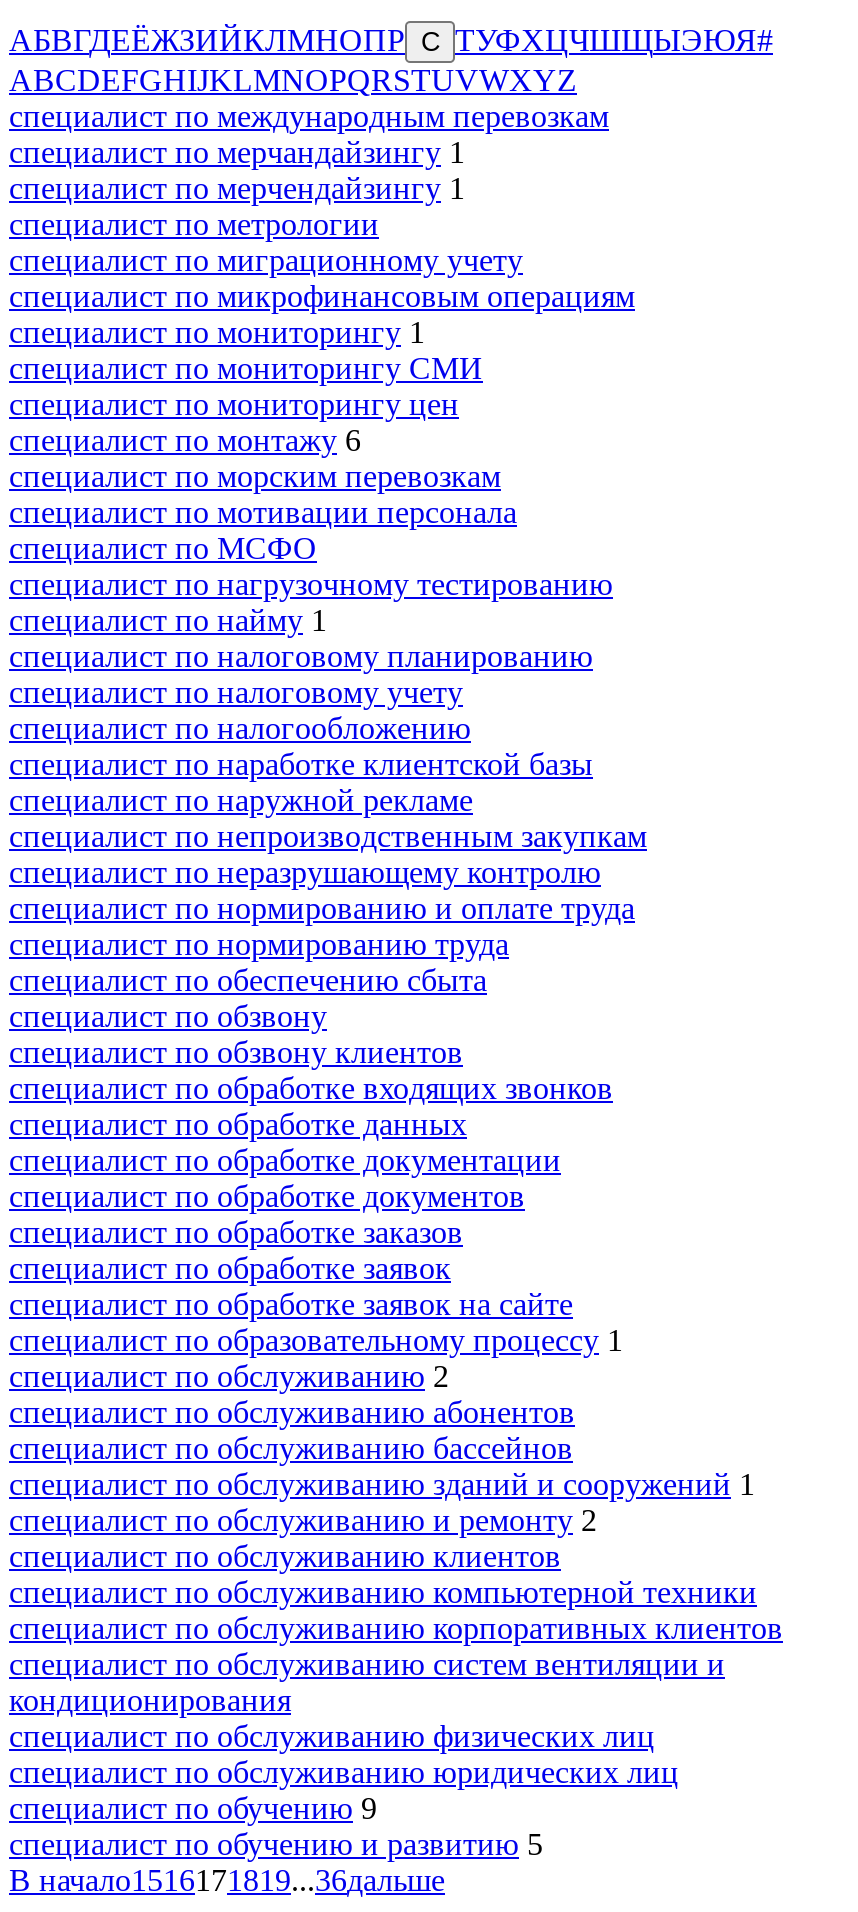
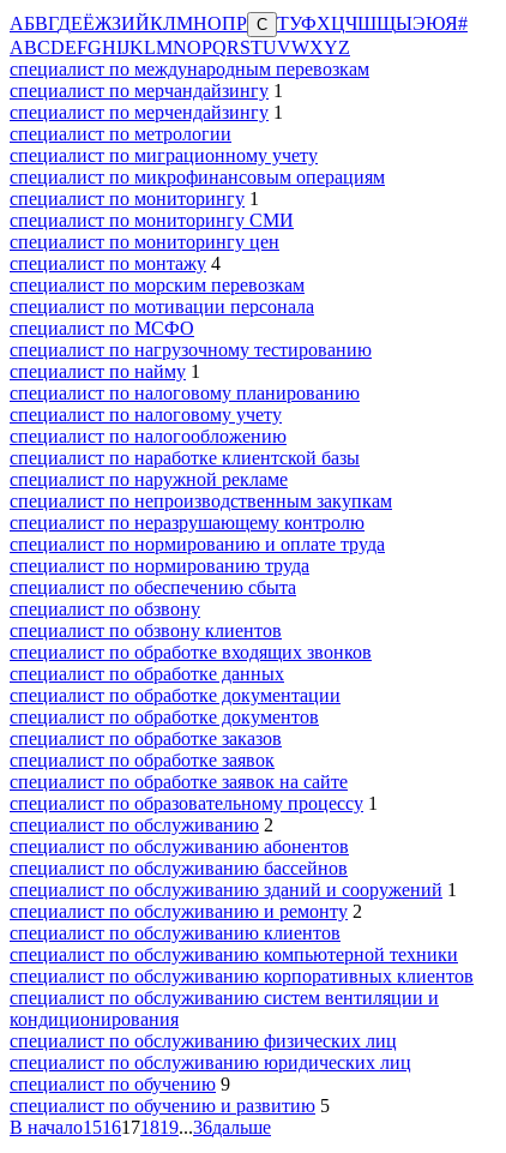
- специалист по монтажу 6
+ специалист по монтажу 4
